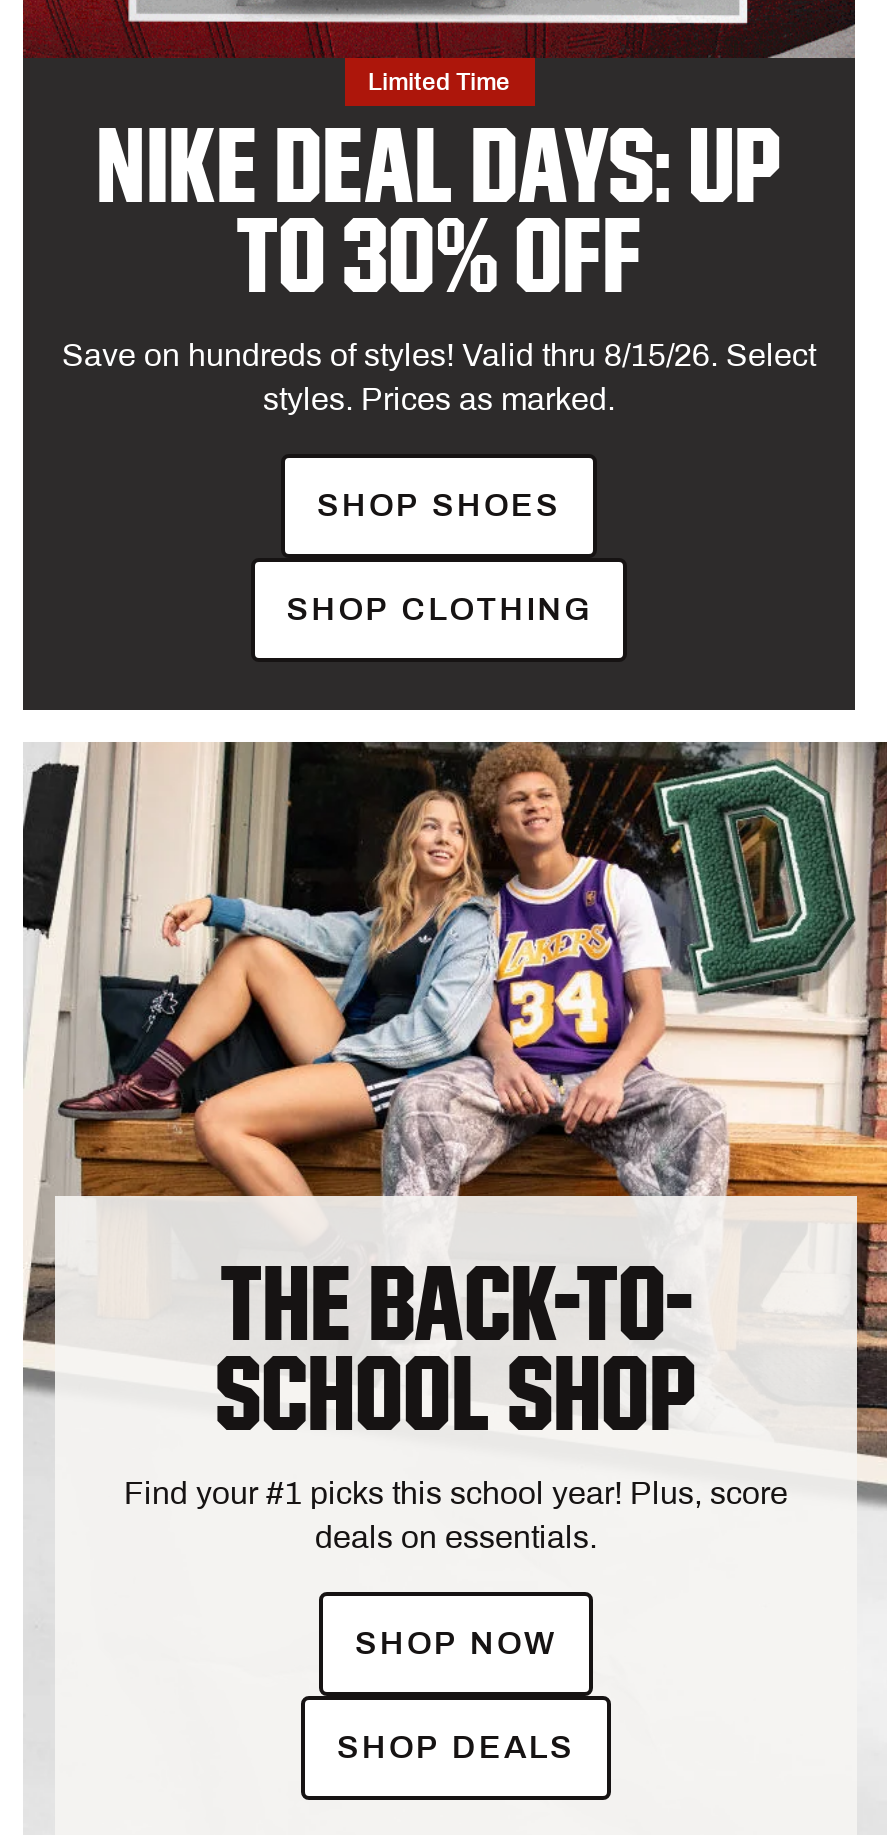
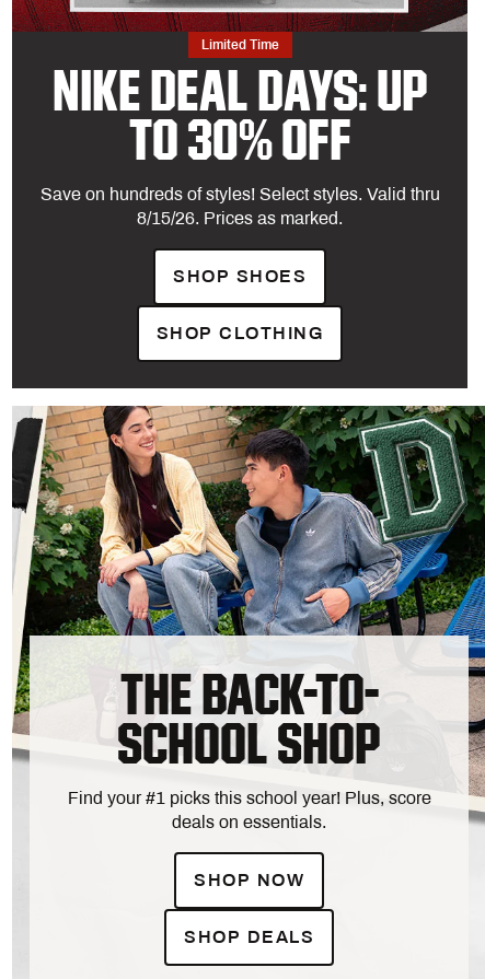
- Save on hundreds of styles! Valid thru 8/15/26. Select
+ Save on hundreds of styles! Select styles. Valid thru

- styles. Prices as marked.
+ 8/15/26. Prices as marked.

- [image]
+ [image]
